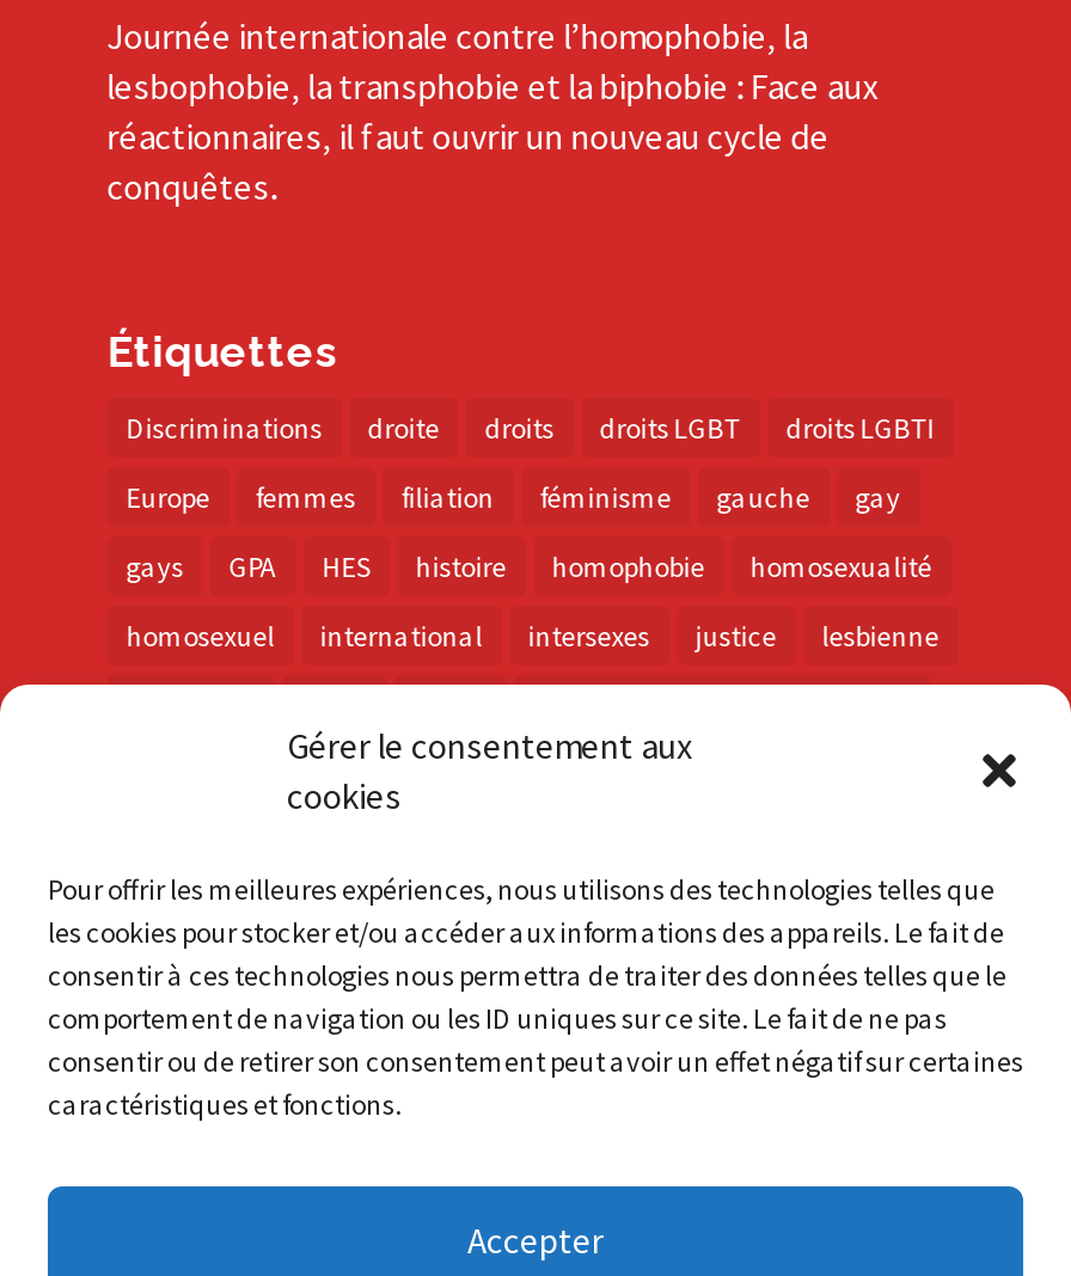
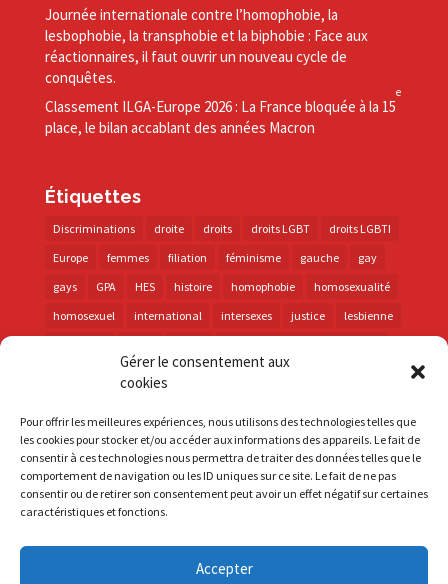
+ Classement ILGA-Europe 2026 : La France bloquée à la 15

+ e
+ place, le bilan accablant des années Macron
